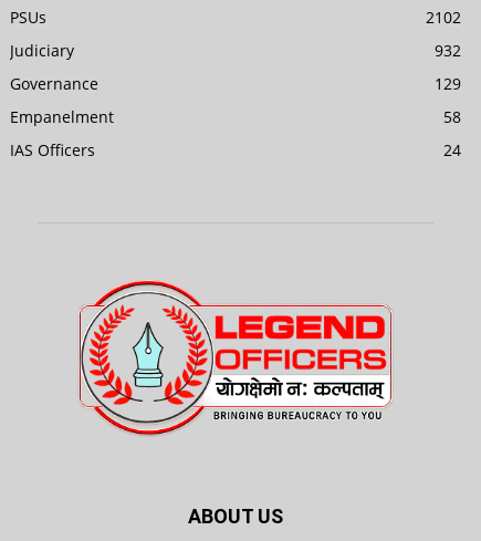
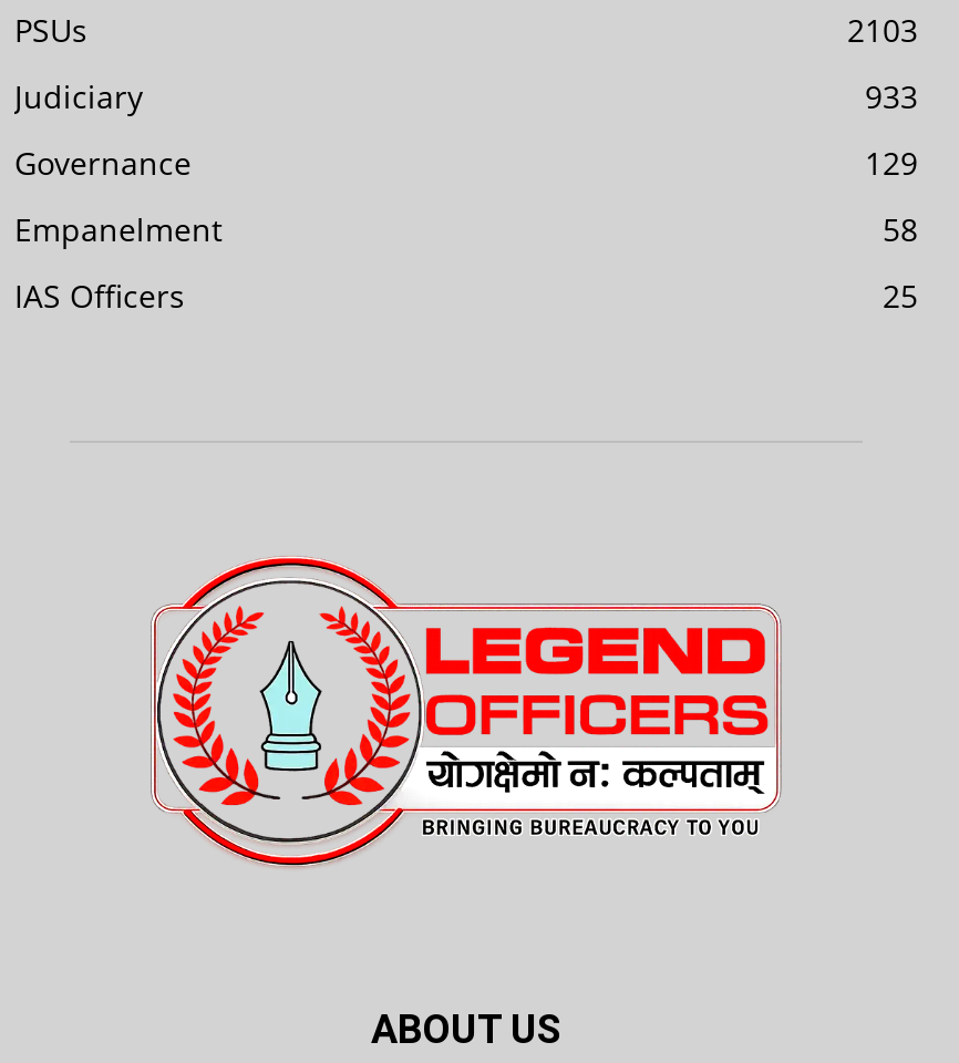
- 2102
+ 2103

- 932
+ 933

- 24
+ 25
